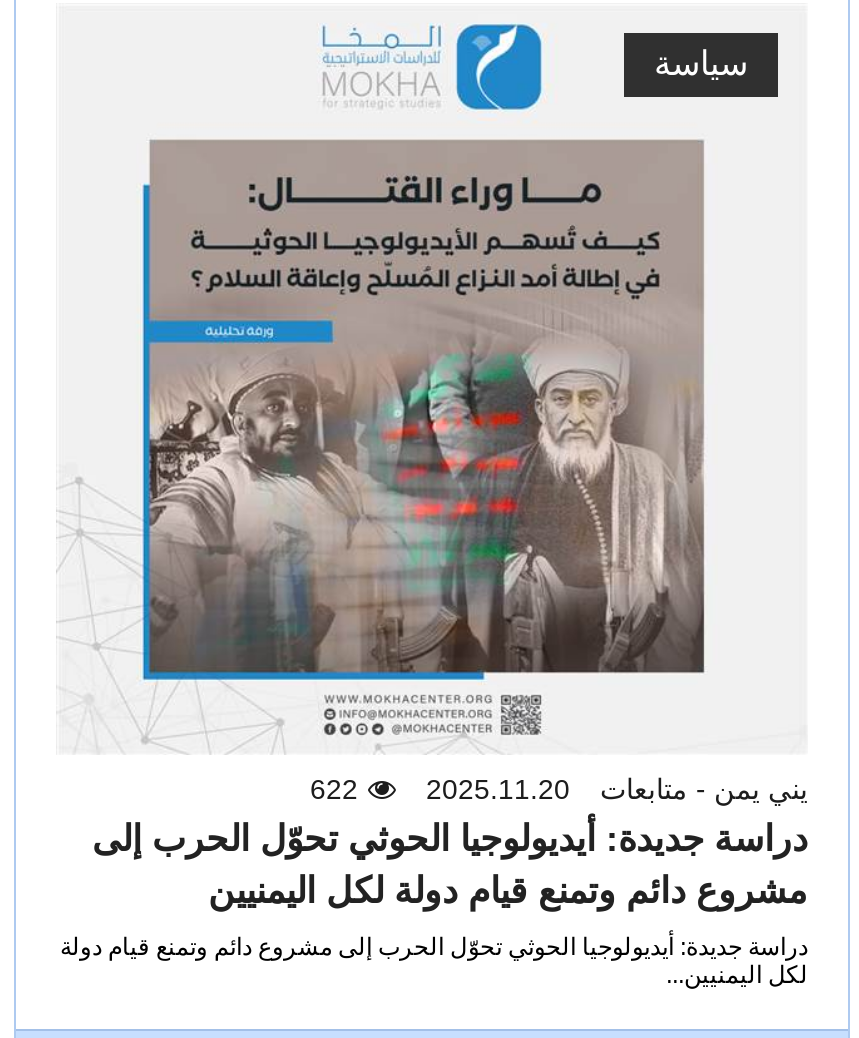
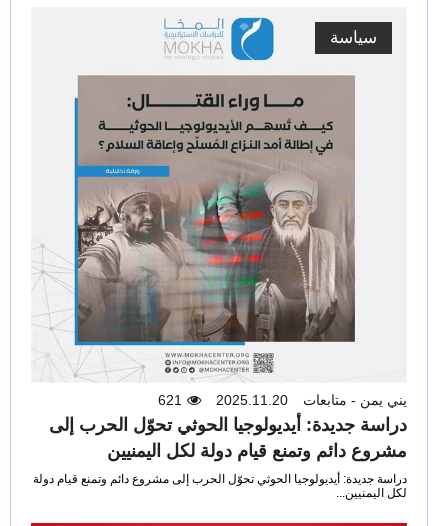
- 622
+ 621
